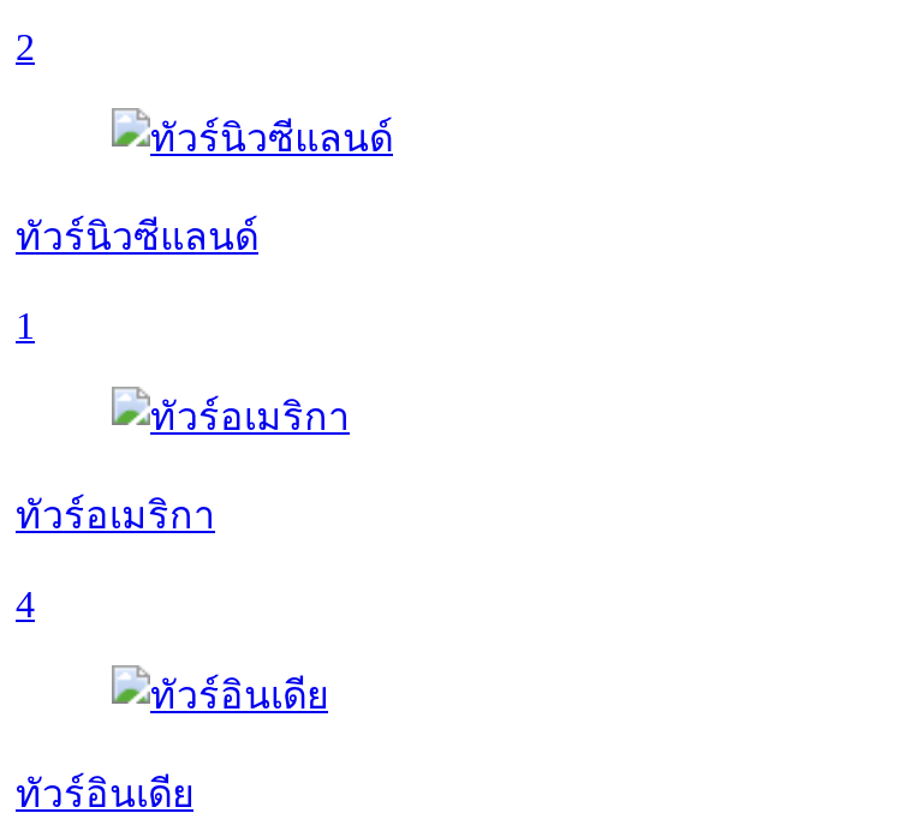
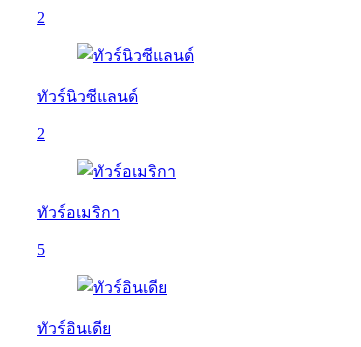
- 1
+ 2

- 4
+ 5
